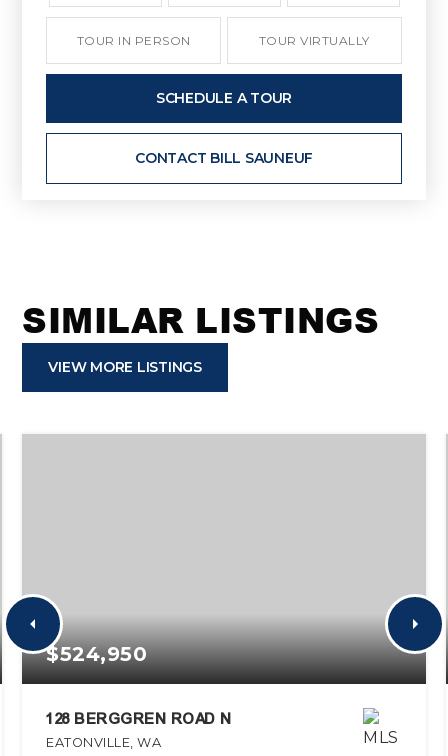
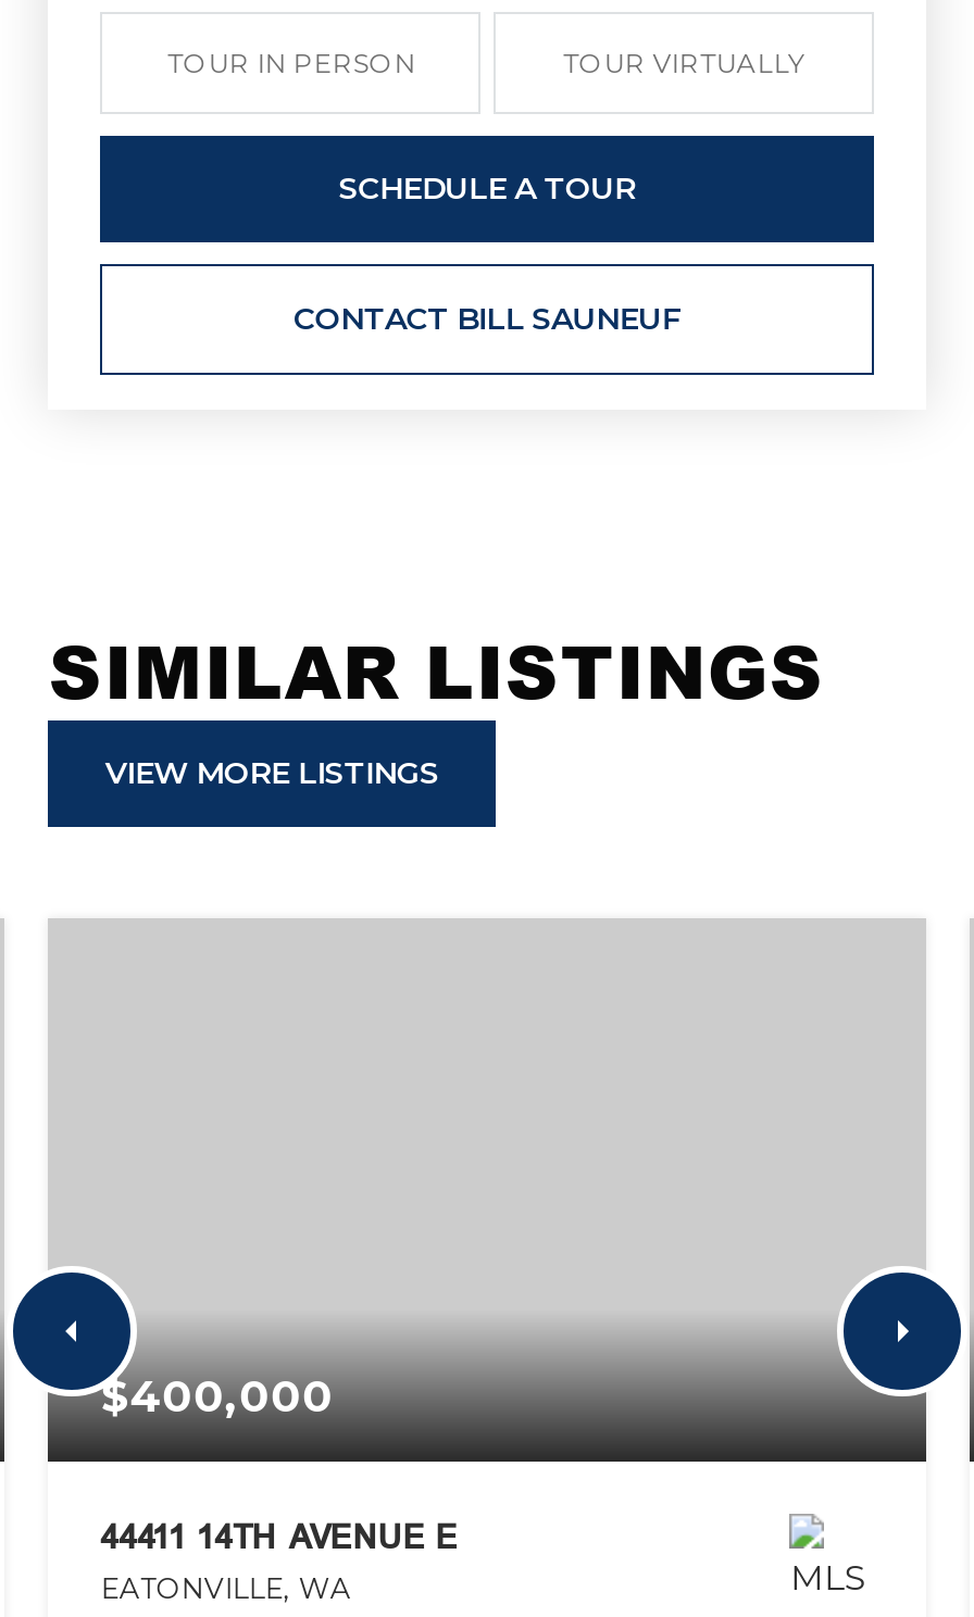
- $524,950
+ $400,000

- 128 BERGGREN ROAD N
+ 44411 14TH AVENUE E
